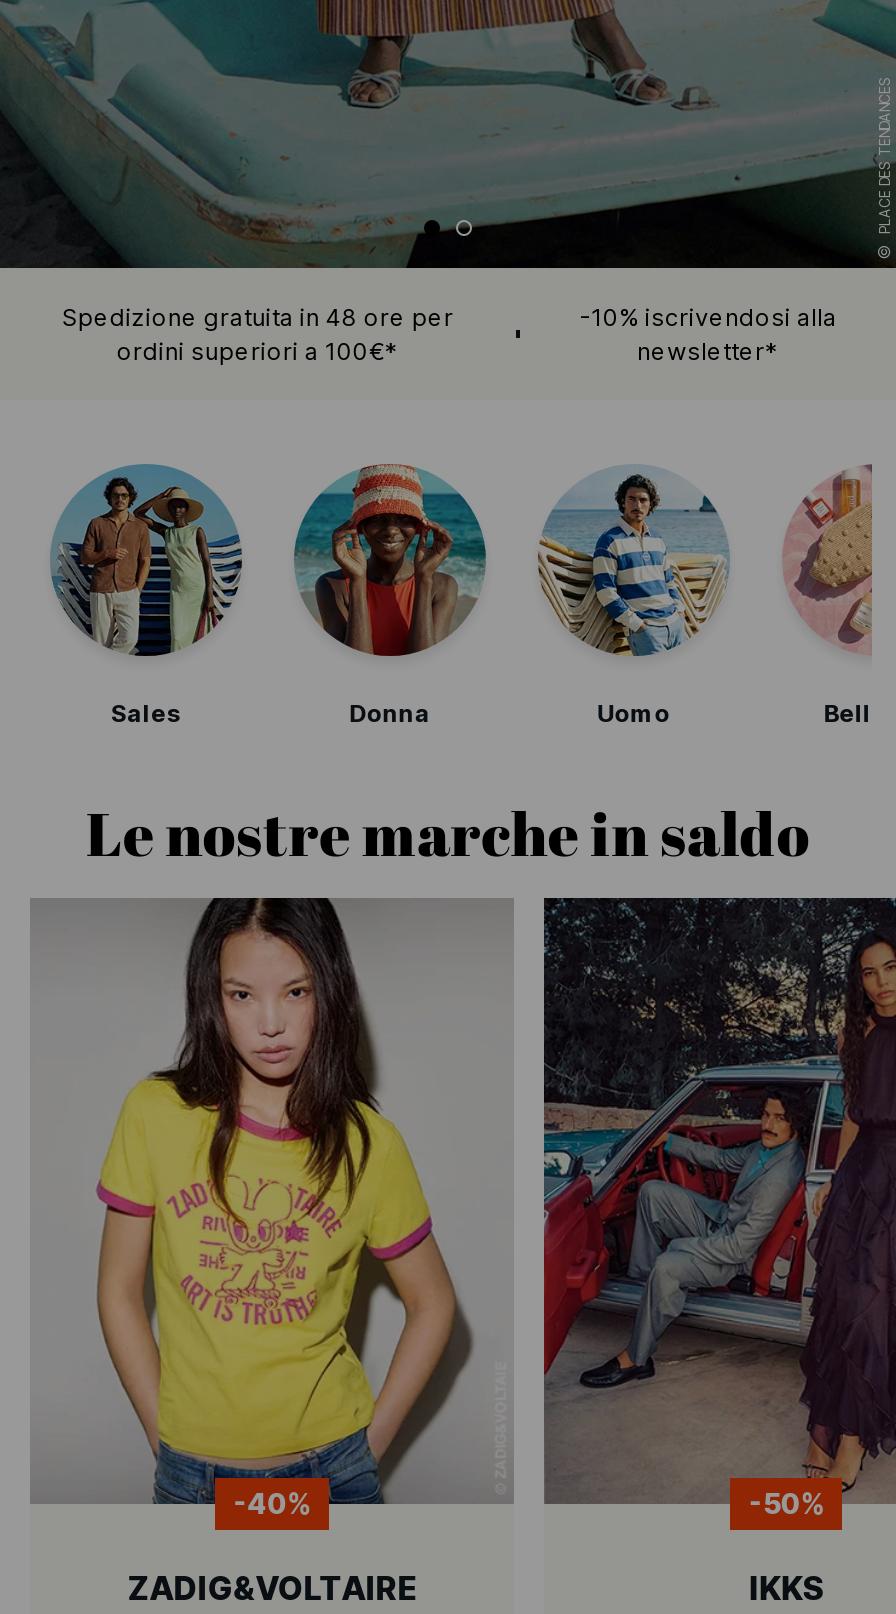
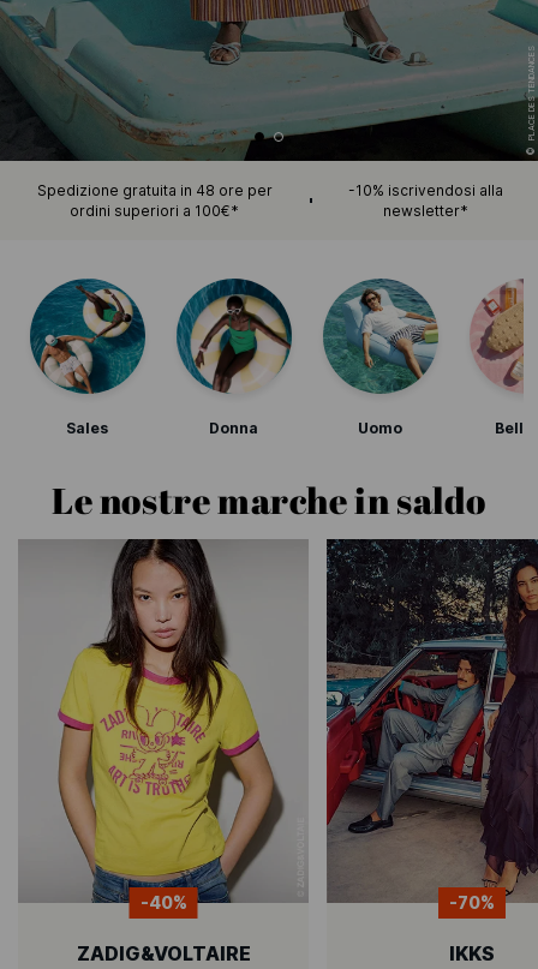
- [image]
+ [image]

- [image]
+ [image]

- [image]
+ [image]

- -50%
+ -70%
